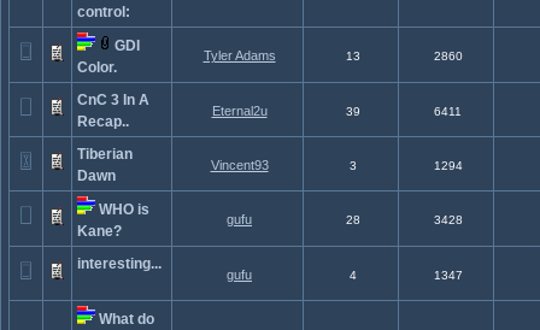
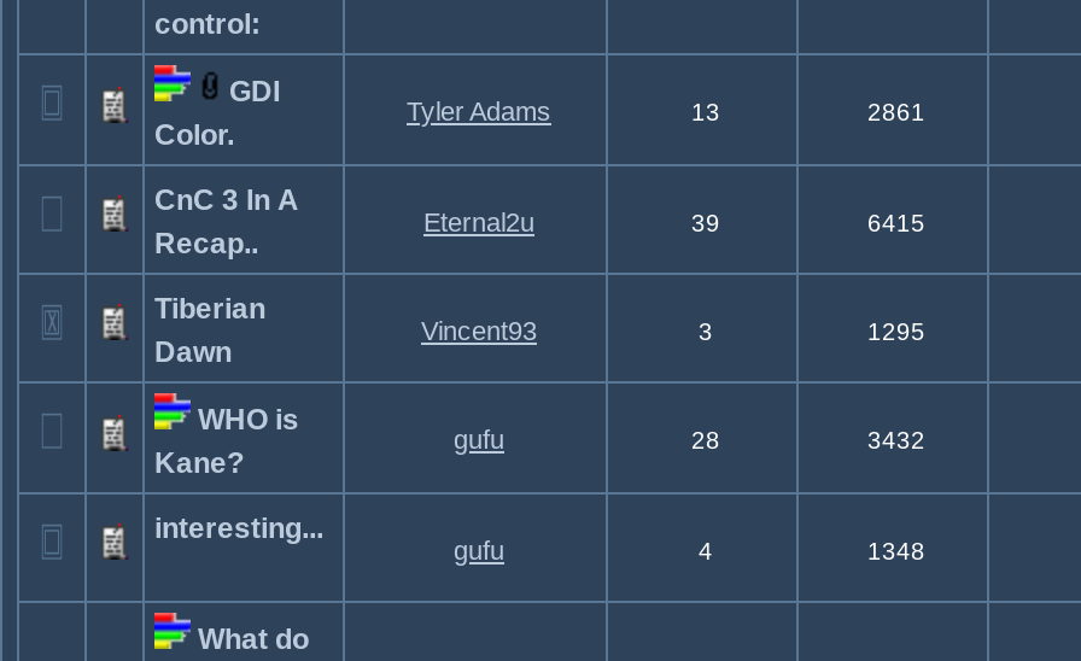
- 2860
+ 2861

- 6411
+ 6415

- 1294
+ 1295

- 3428
+ 3432

- 1347
+ 1348
